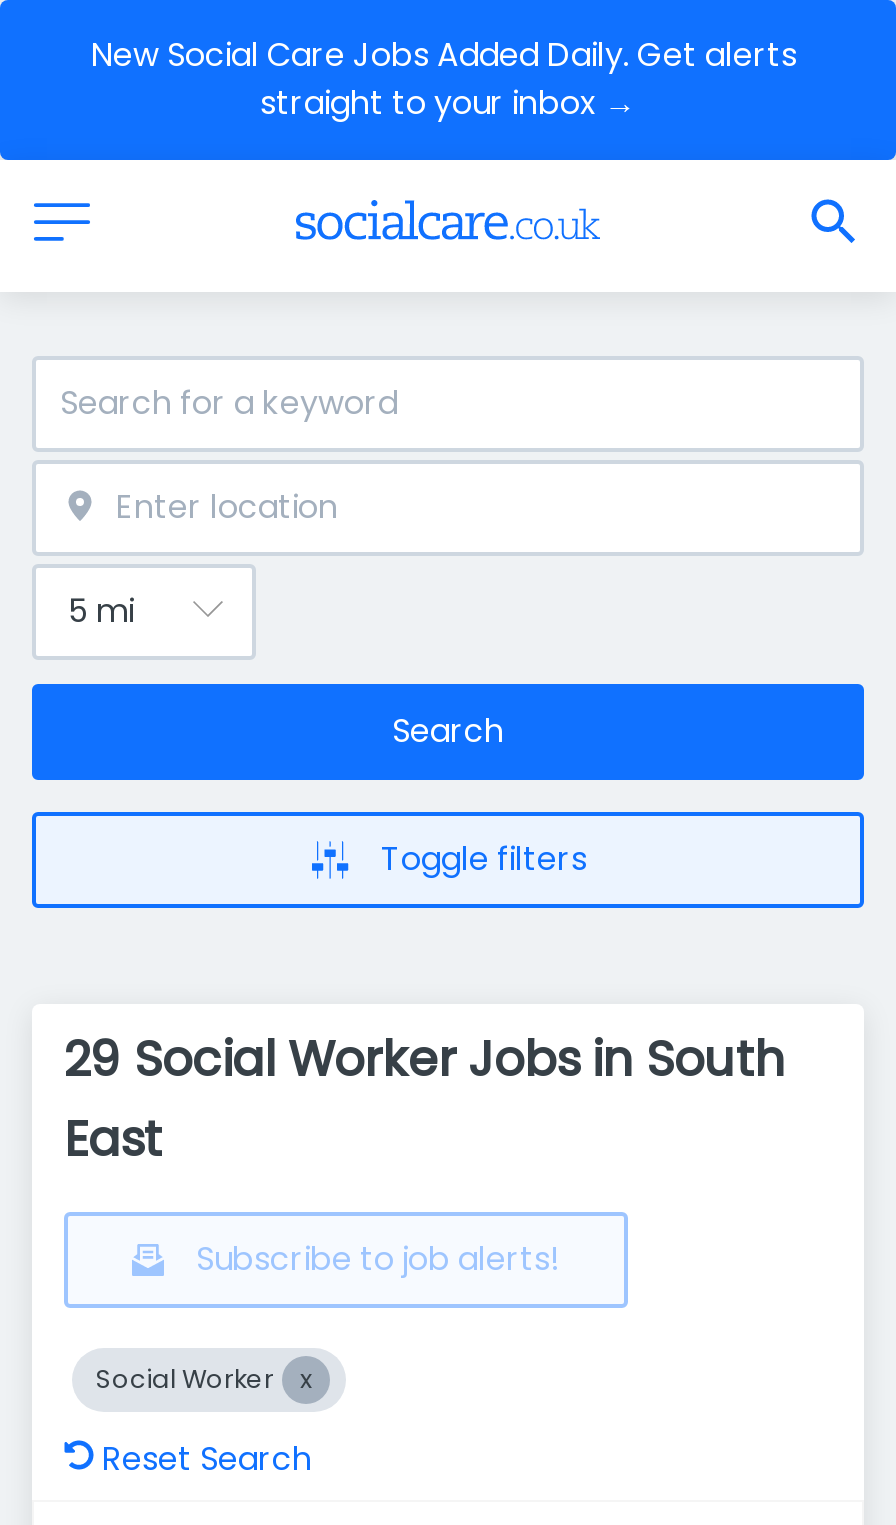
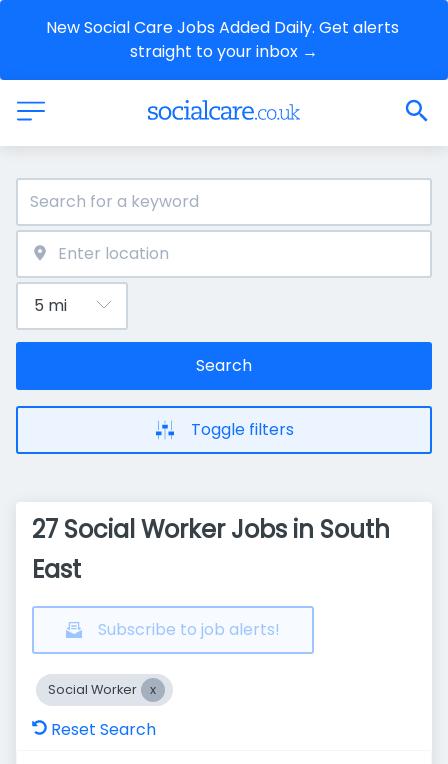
- 29 Social Worker Jobs in South
+ 27 Social Worker Jobs in South
